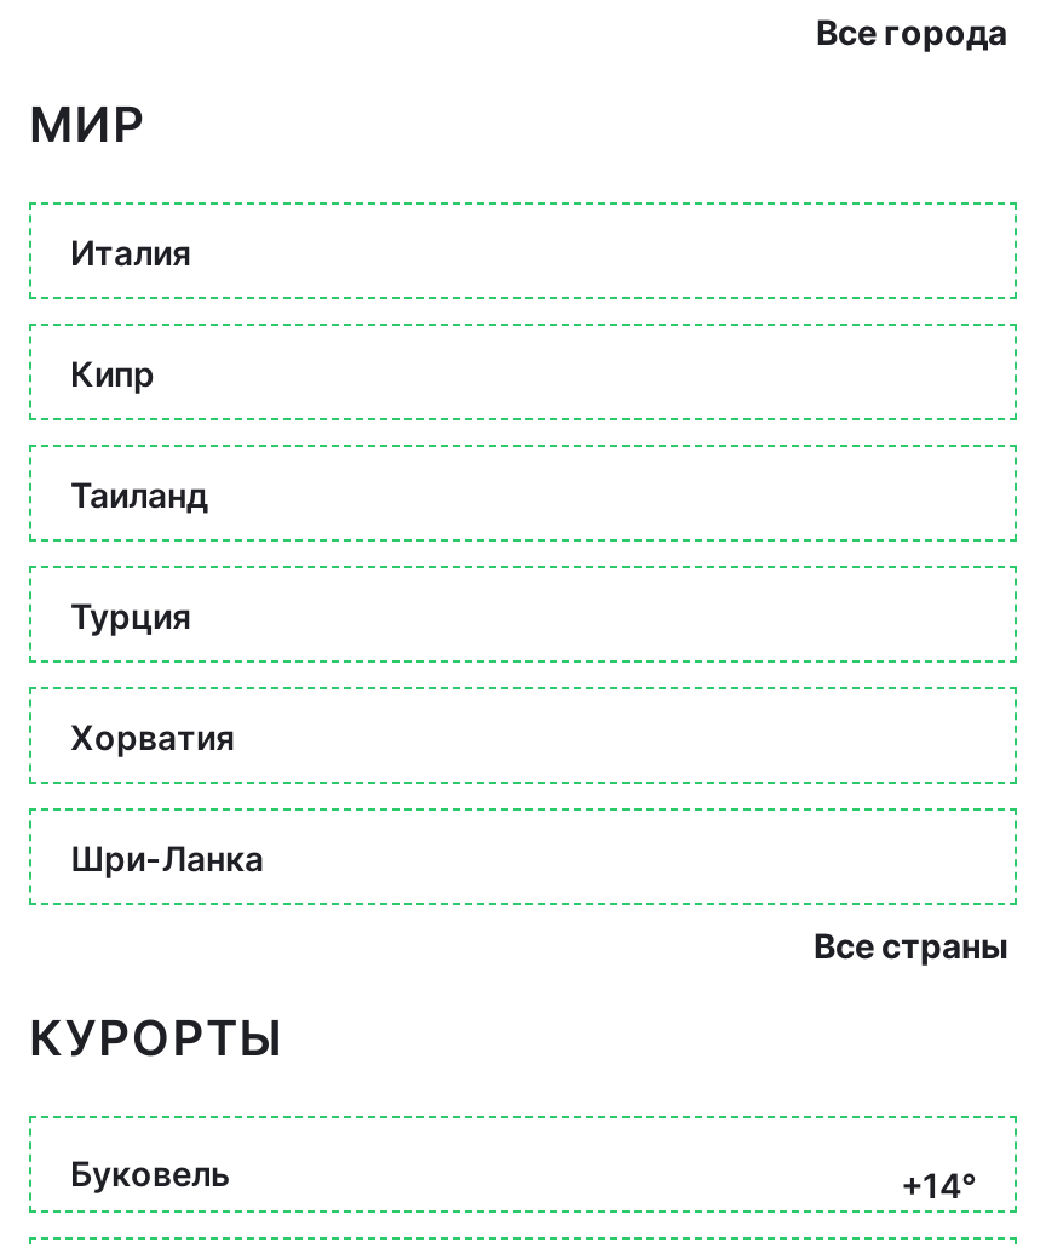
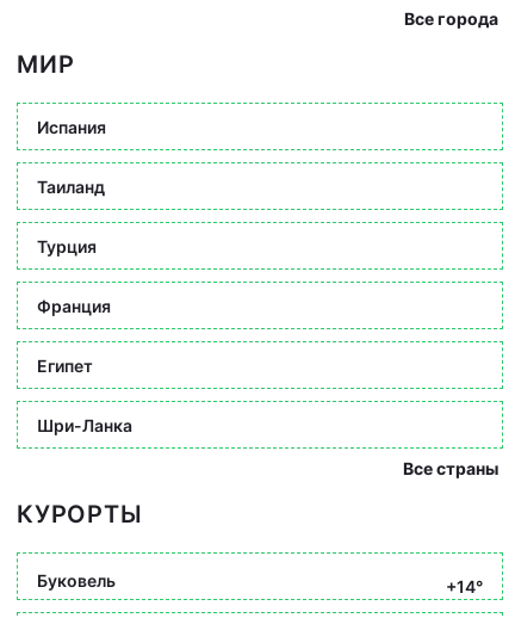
- Италия
- Кипр
+ Испания

moved up: Таиланд | Турция

- Хорватия
+ Франция
+ Египет
